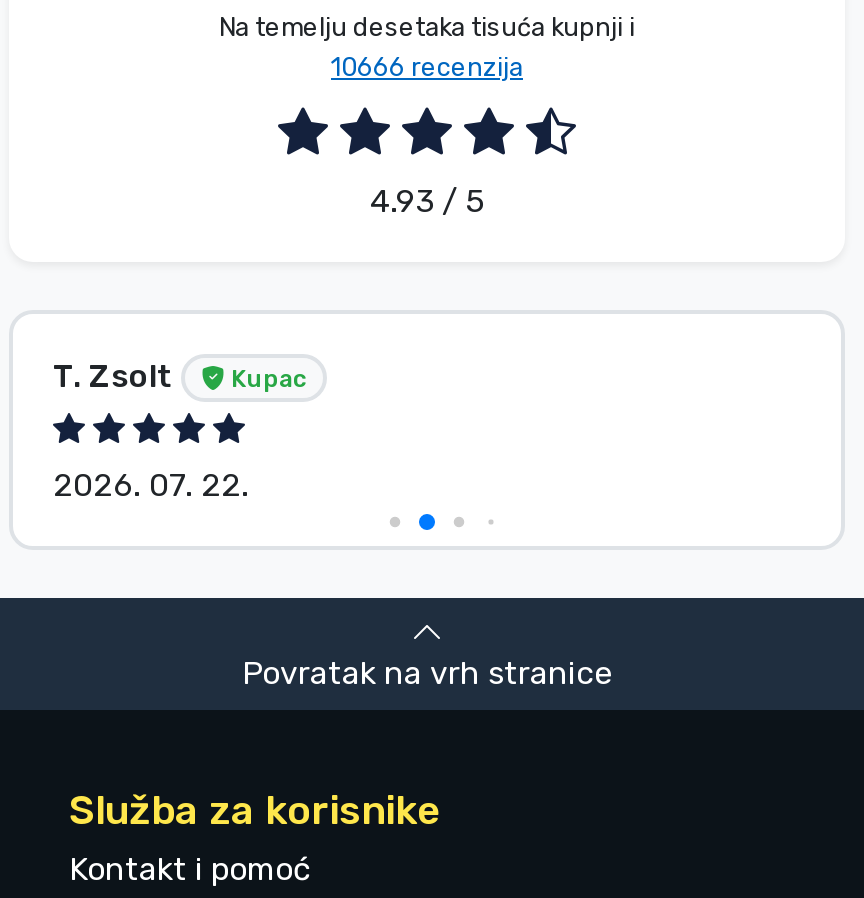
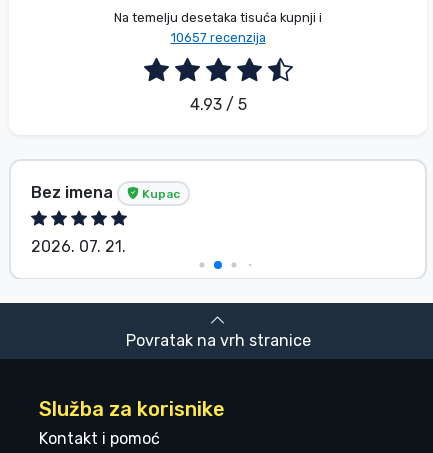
- 10666 recenzija
+ 10657 recenzija

- T. Zsolt
+ Bez imena

- 2026. 07. 22.
+ 2026. 07. 21.
